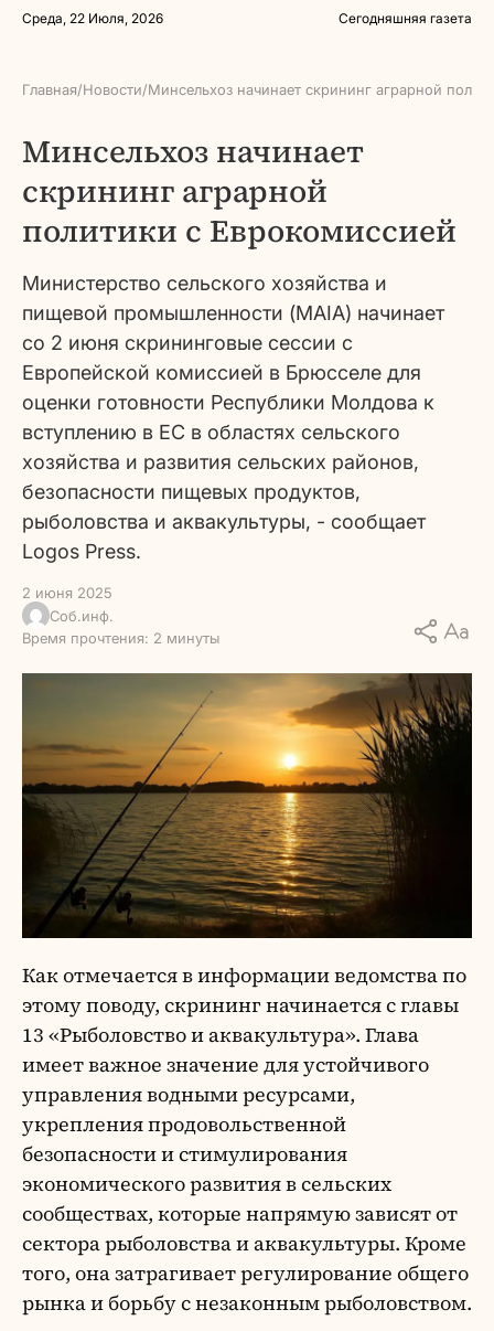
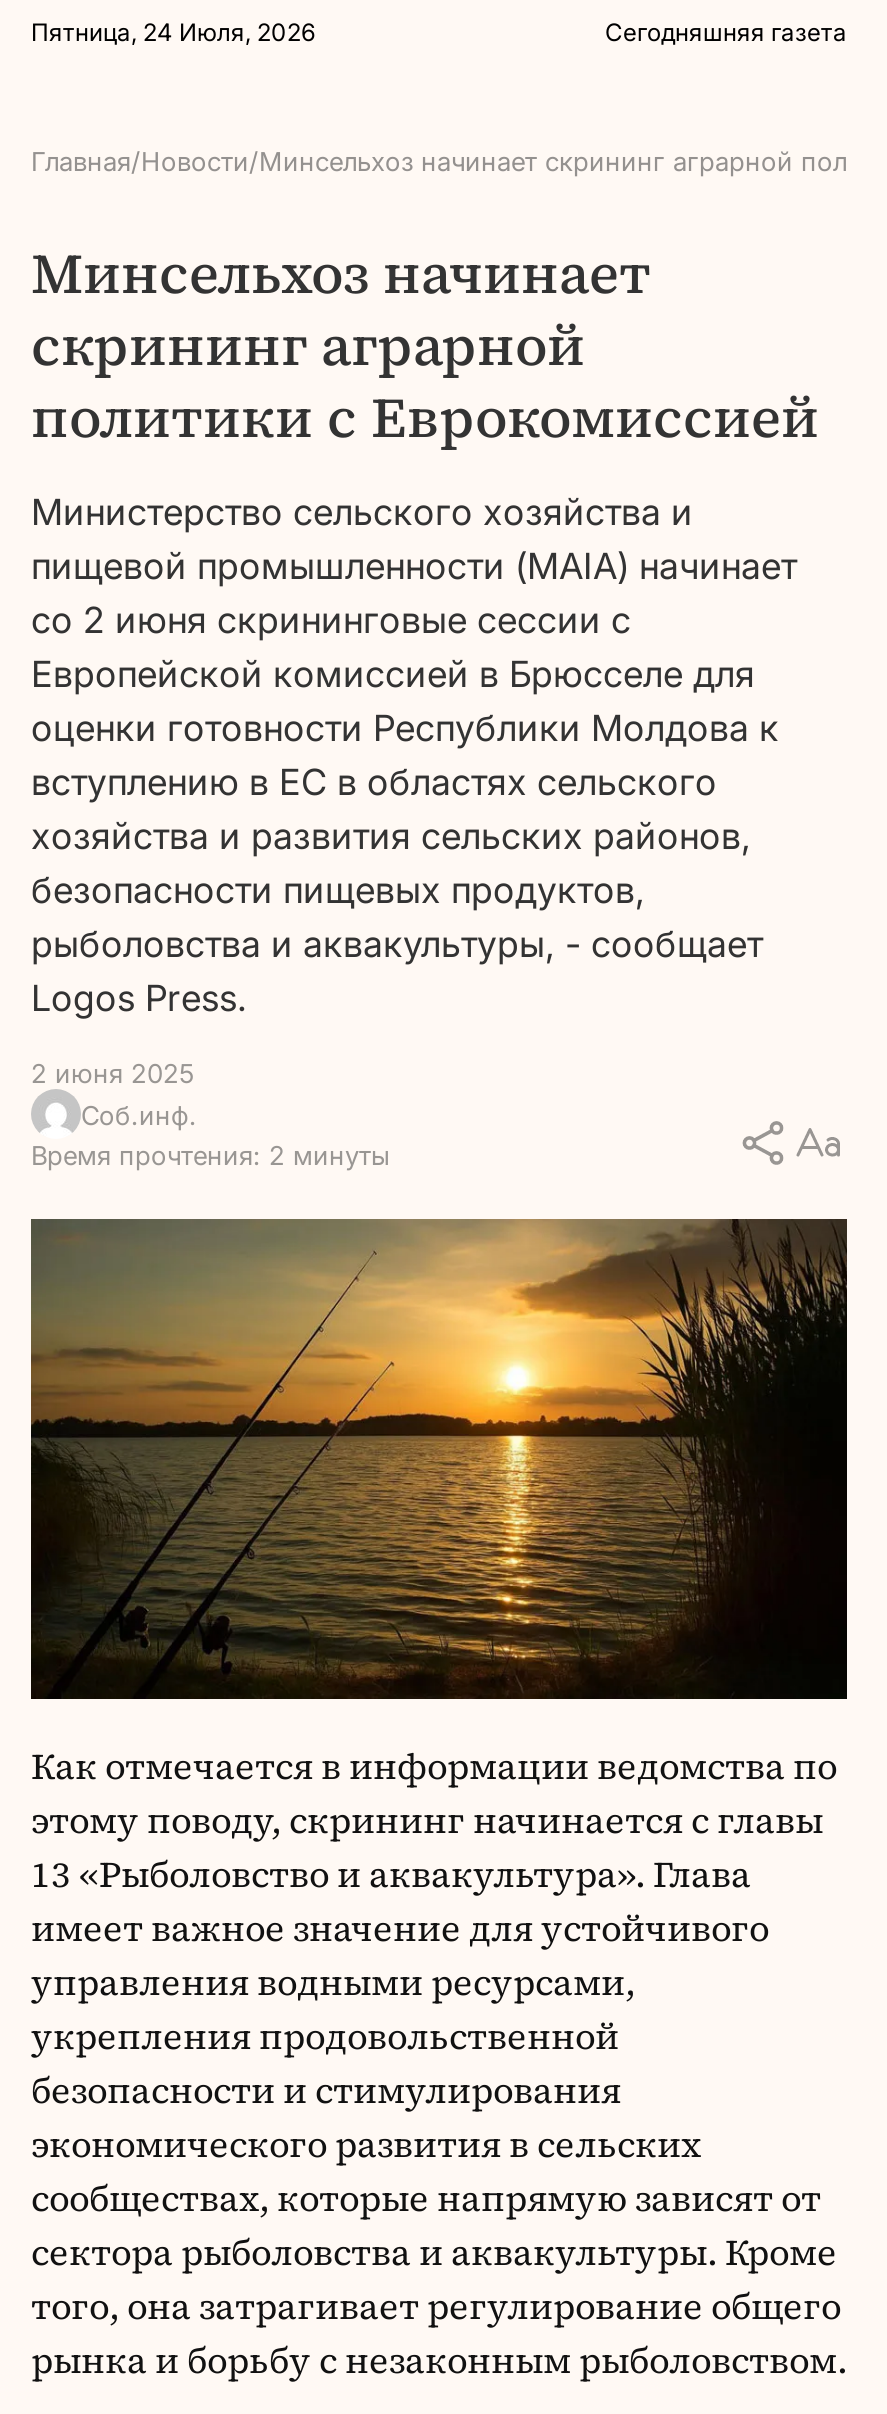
- Среда, 22 Июля, 2026
+ Пятница, 24 Июля, 2026
